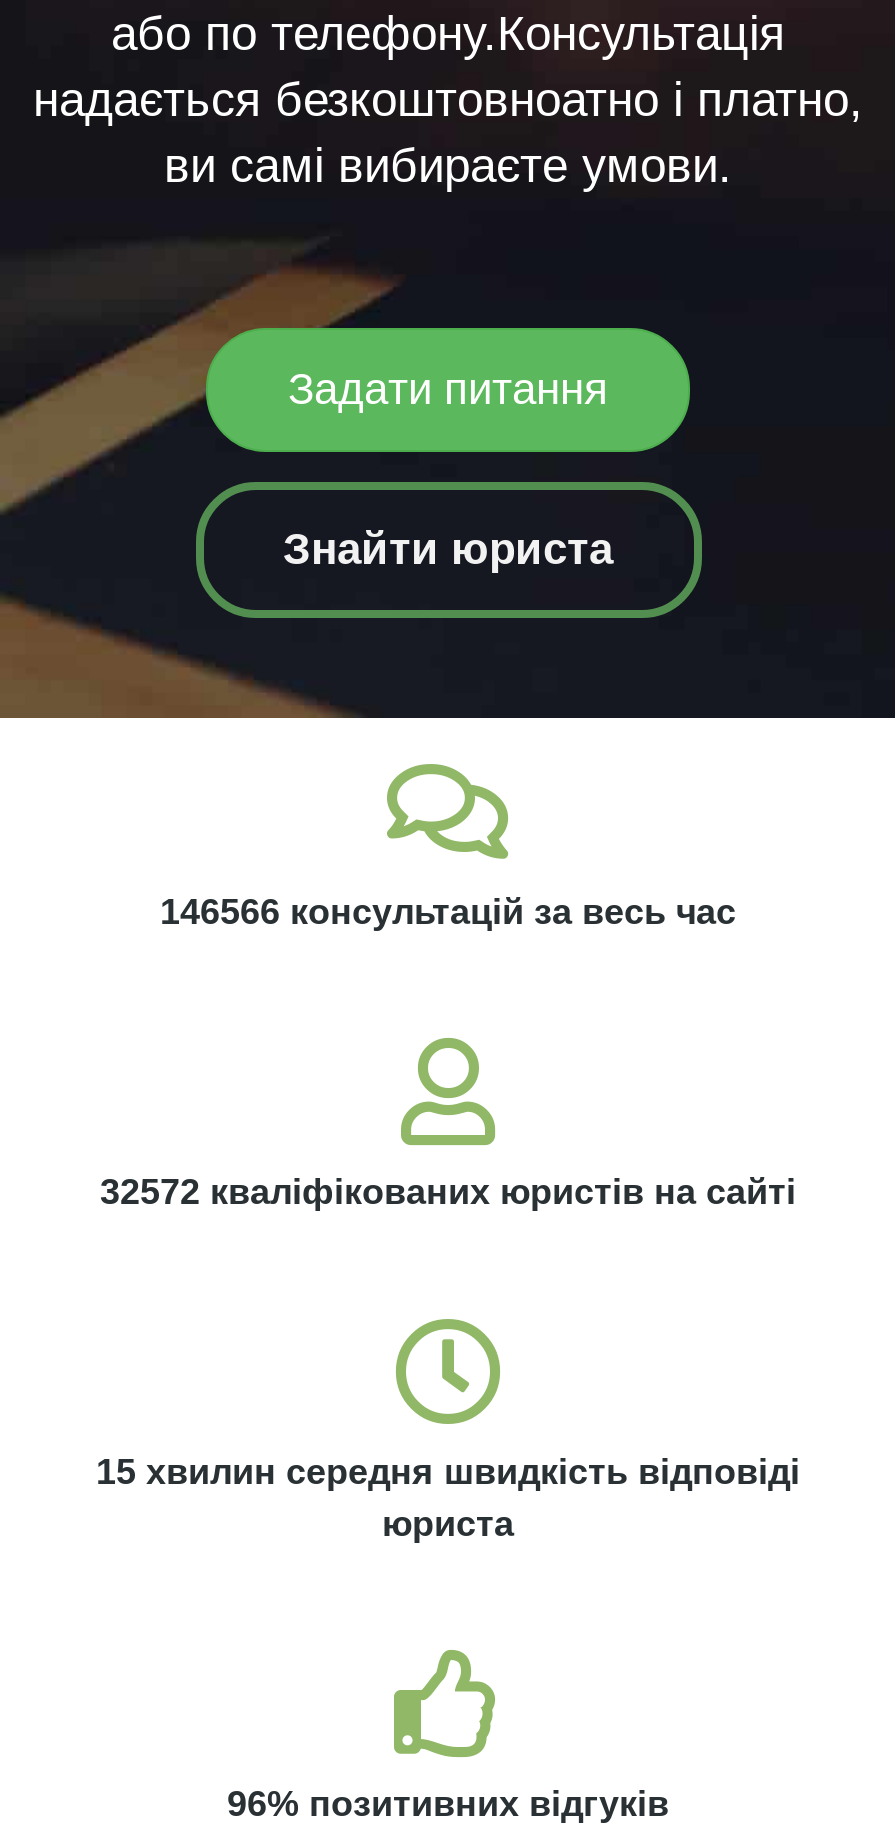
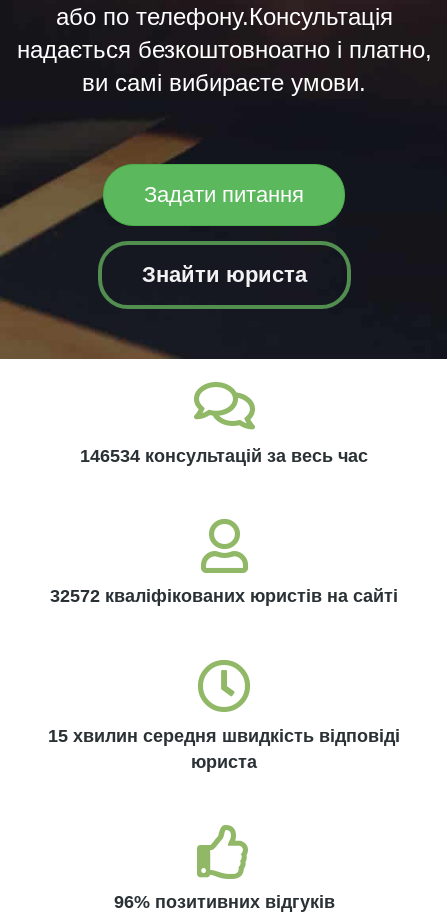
- 146566 консультацій за весь час
+ 146534 консультацій за весь час
